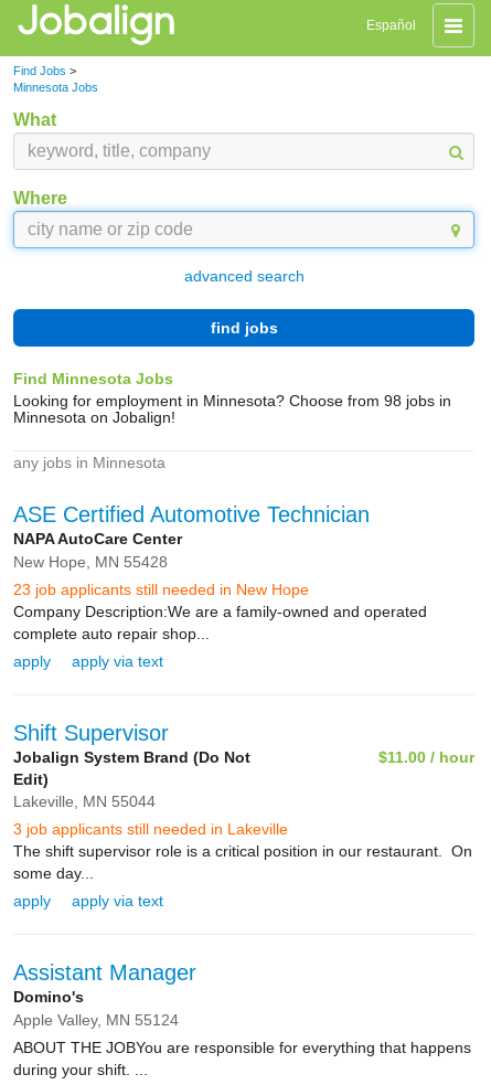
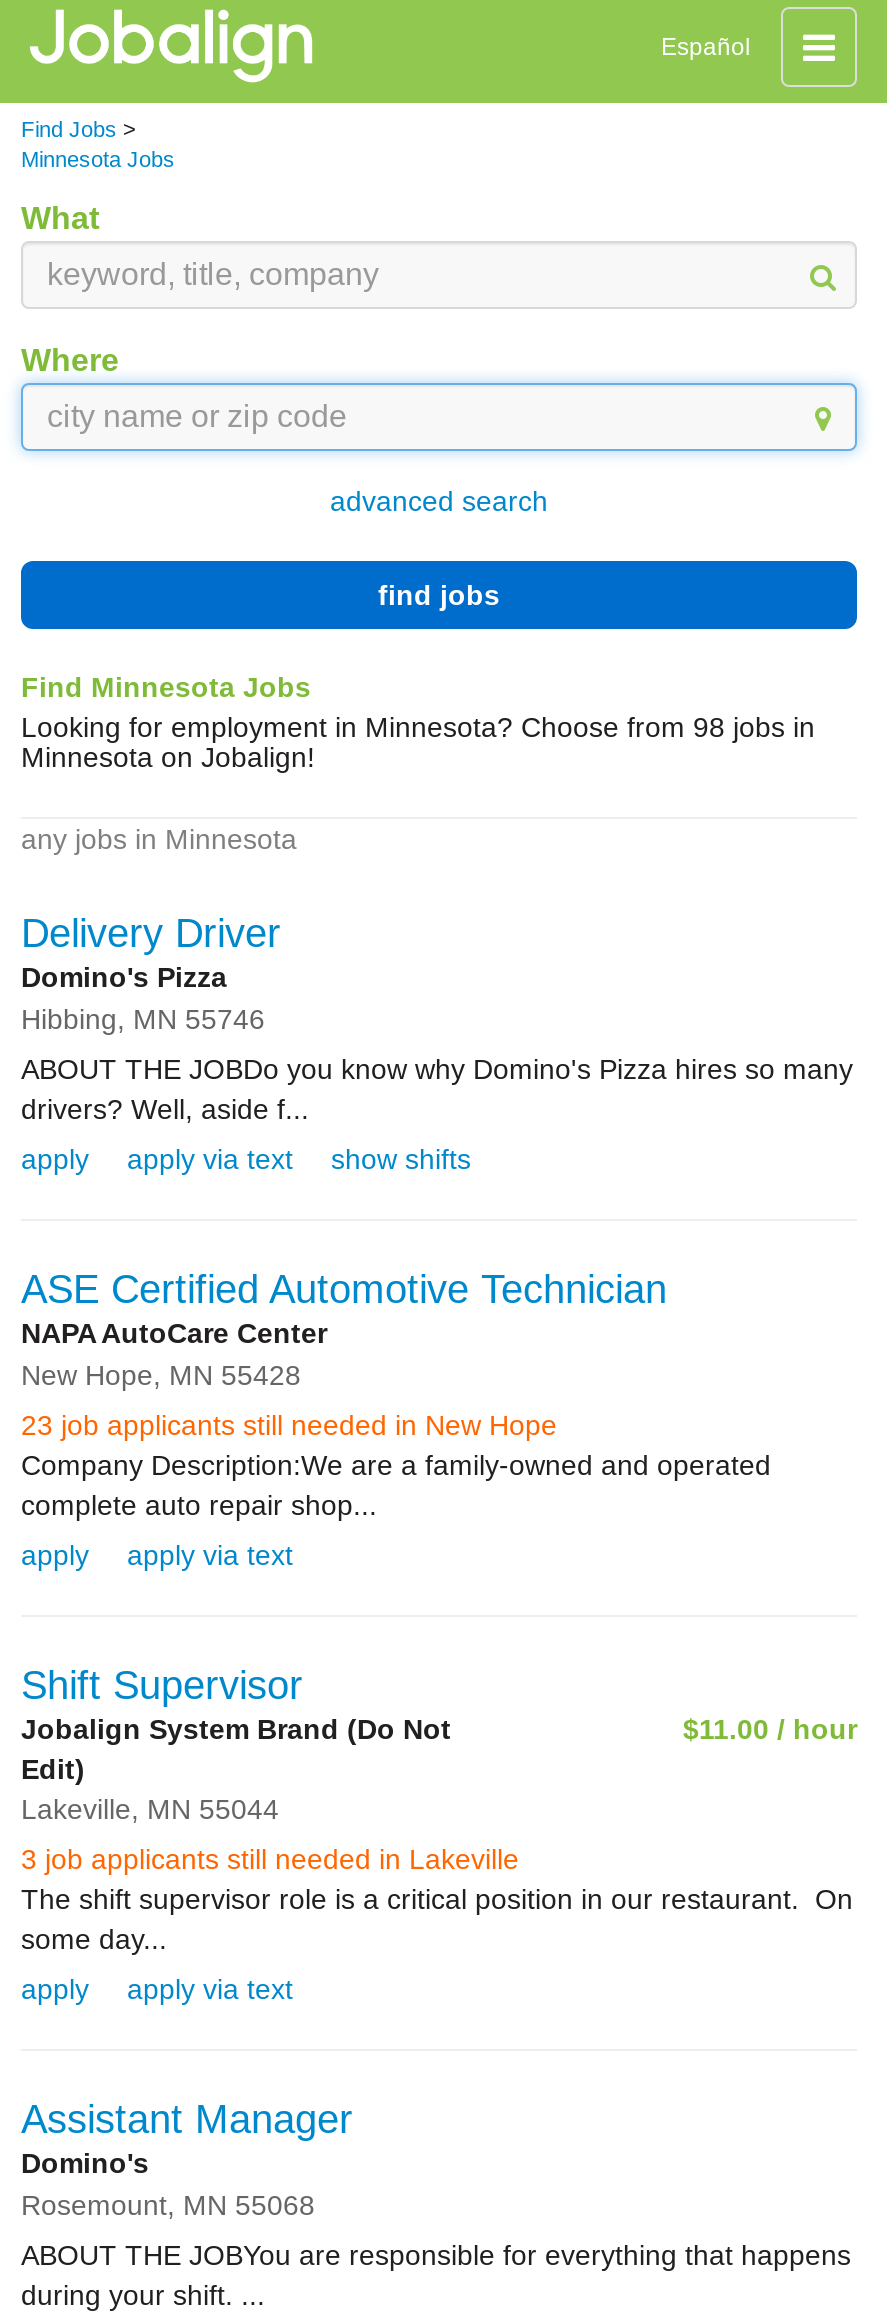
+ Delivery Driver
+ Domino's Pizza
+ Hibbing, MN 55746
+ ABOUT THE JOBDo you know why Domino's Pizza hires so many
+ drivers? Well, aside f...
+ apply
+ apply via text
+ show shifts

- Apple Valley, MN 55124
+ Rosemount, MN 55068
